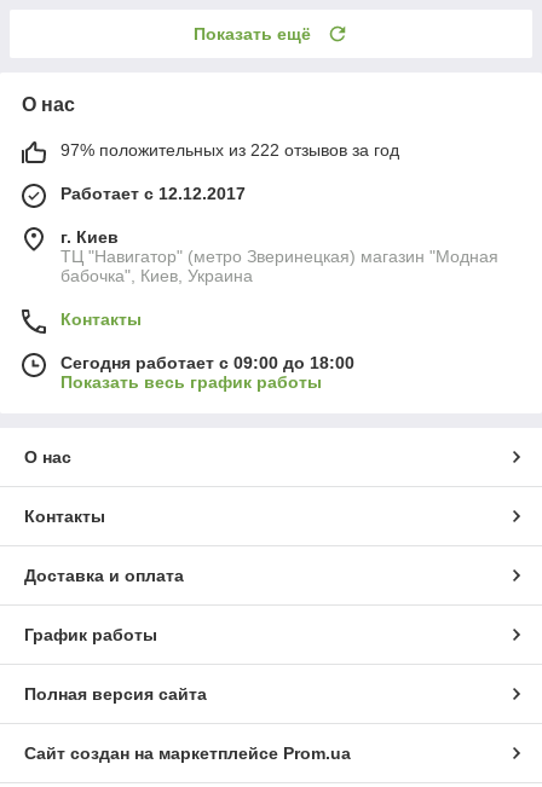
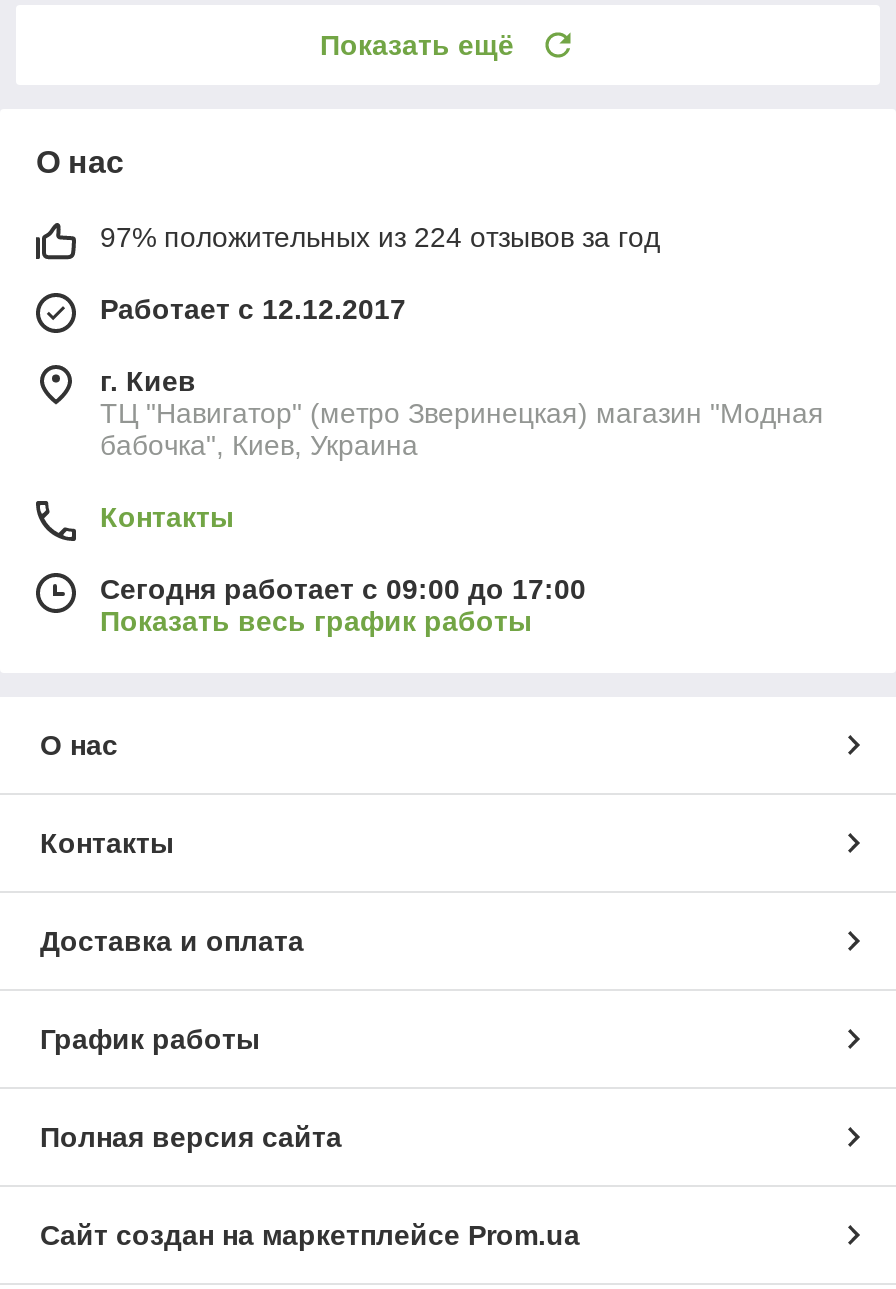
- 97% положительных из 222 отзывов за год
+ 97% положительных из 224 отзывов за год

- Сегодня работает с 09:00 до 18:00
+ Сегодня работает с 09:00 до 17:00
